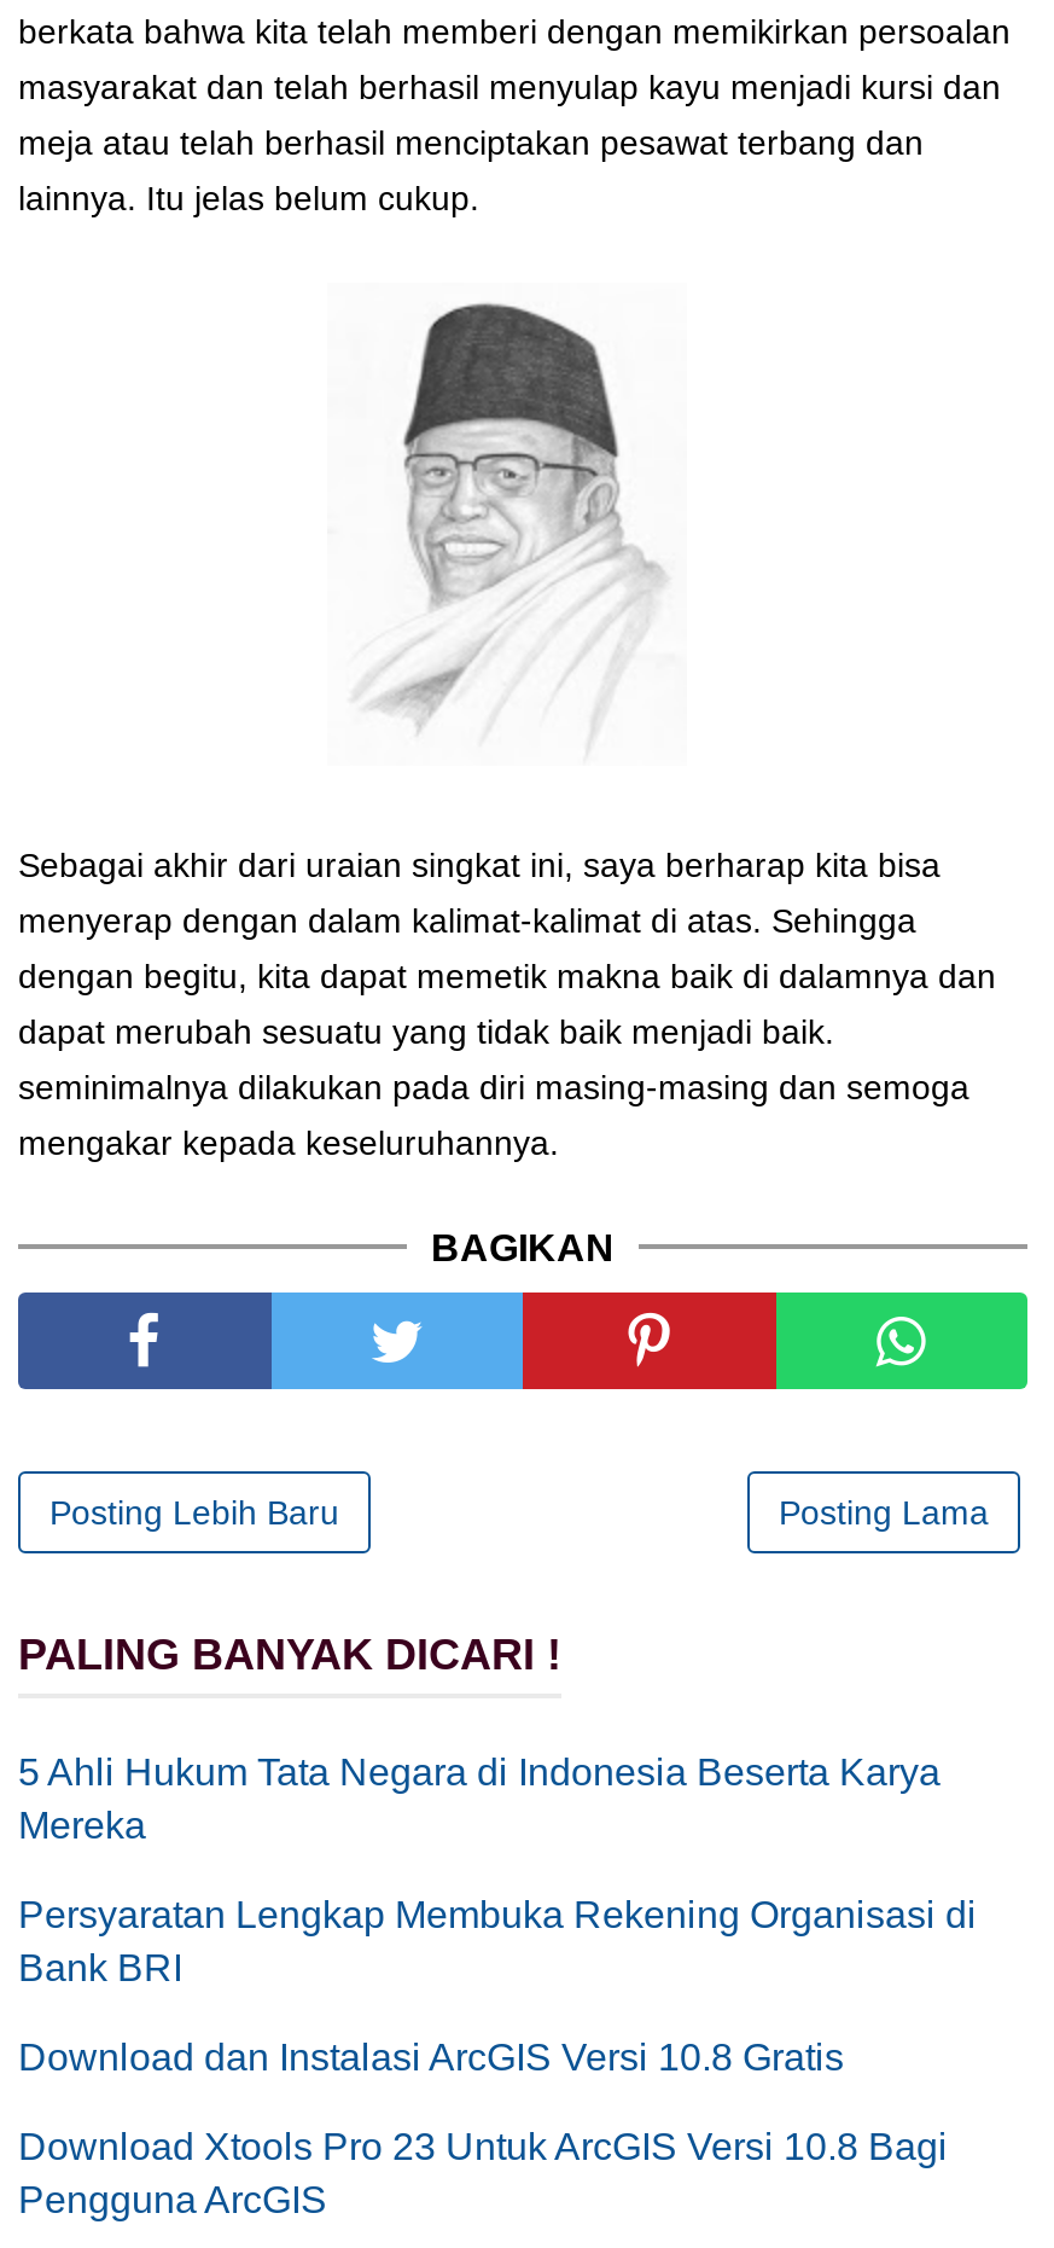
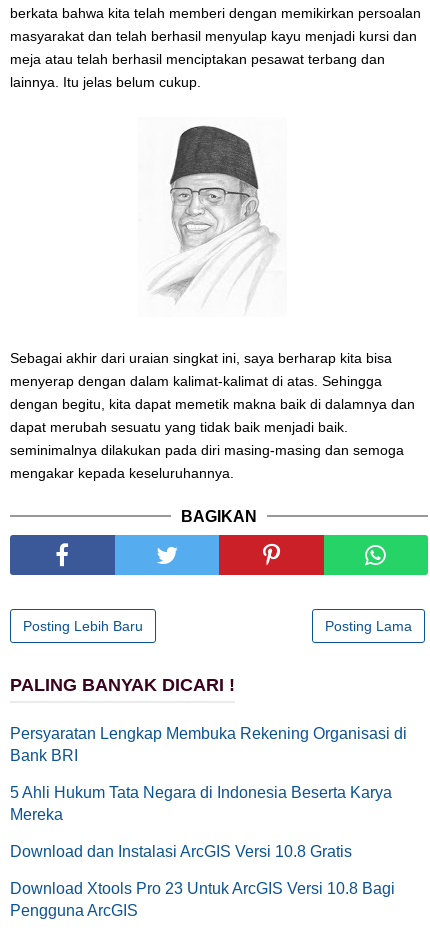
moved down: 5 Ahli Hukum Tata Negara di Indonesia Beserta Karya | Mereka

moved up: Persyaratan Lengkap Membuka Rekening Organisasi di | Bank BRI
